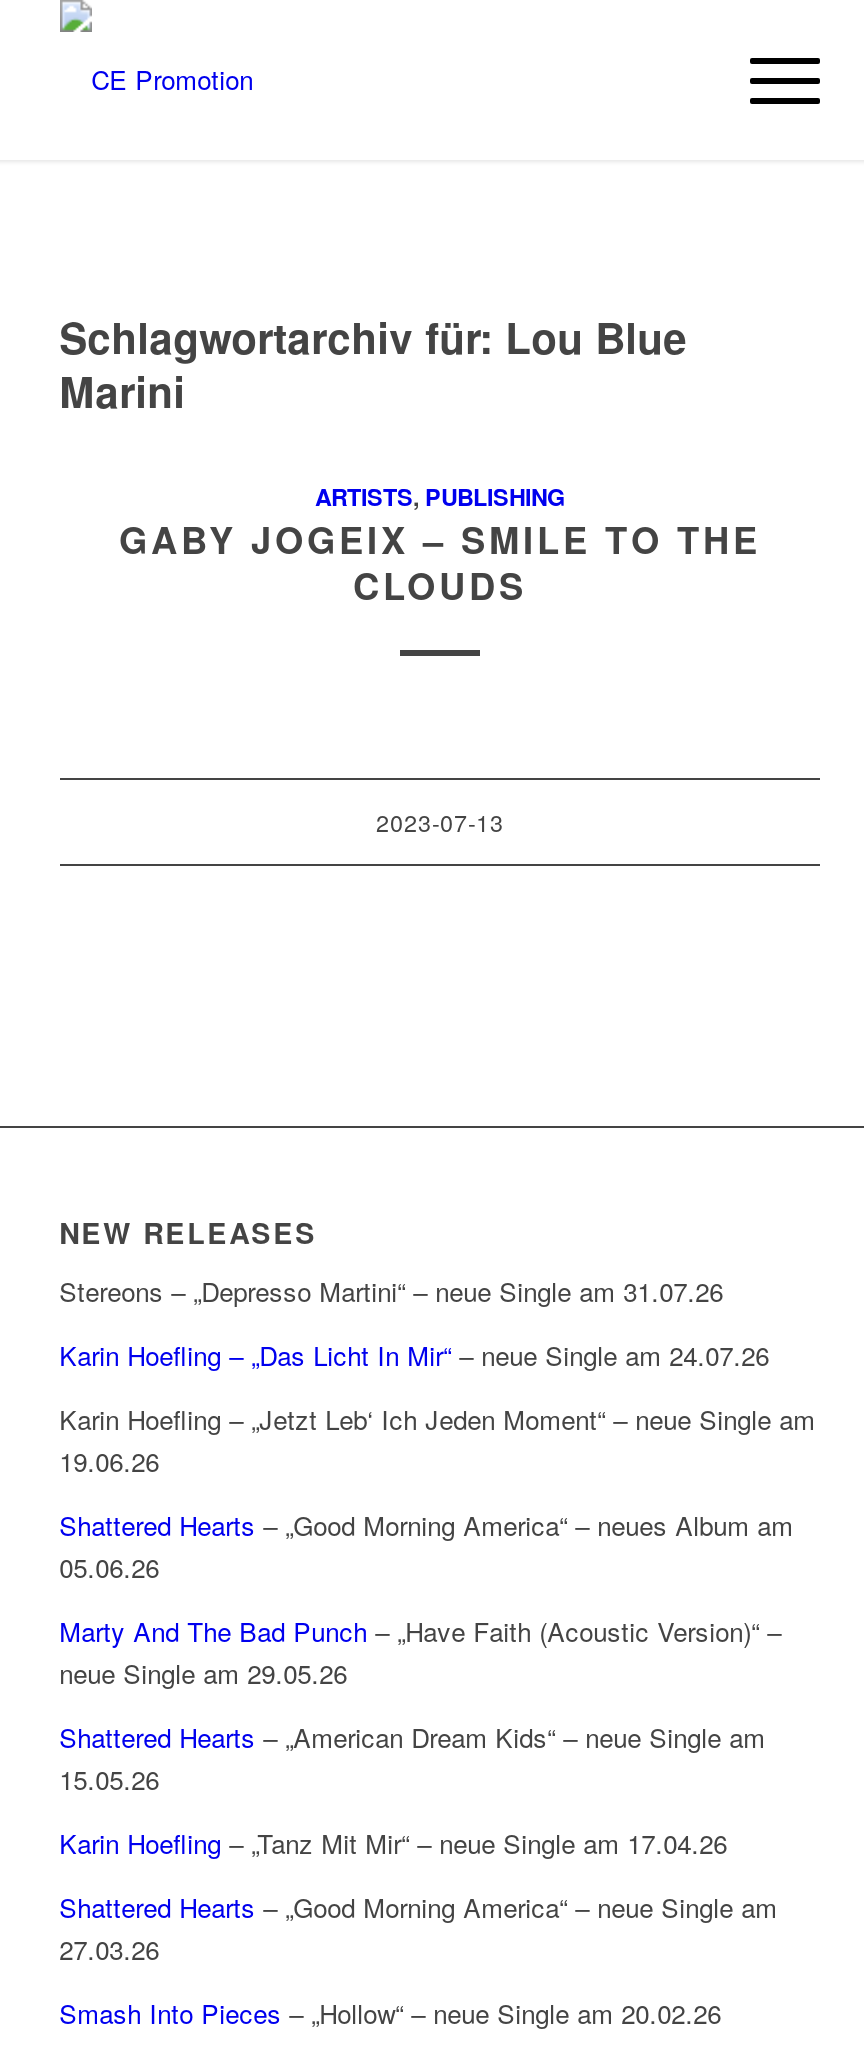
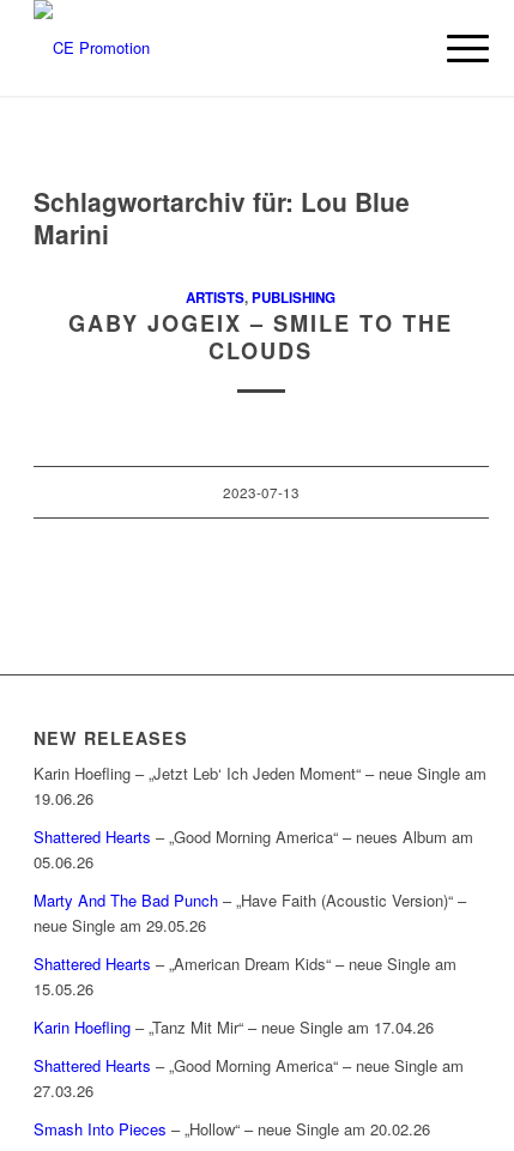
- Stereons – „Depresso Martini“ – neue Single am 31.07.26
- Karin Hoefling – „Das Licht In Mir“– neue Single am 24.07.26
